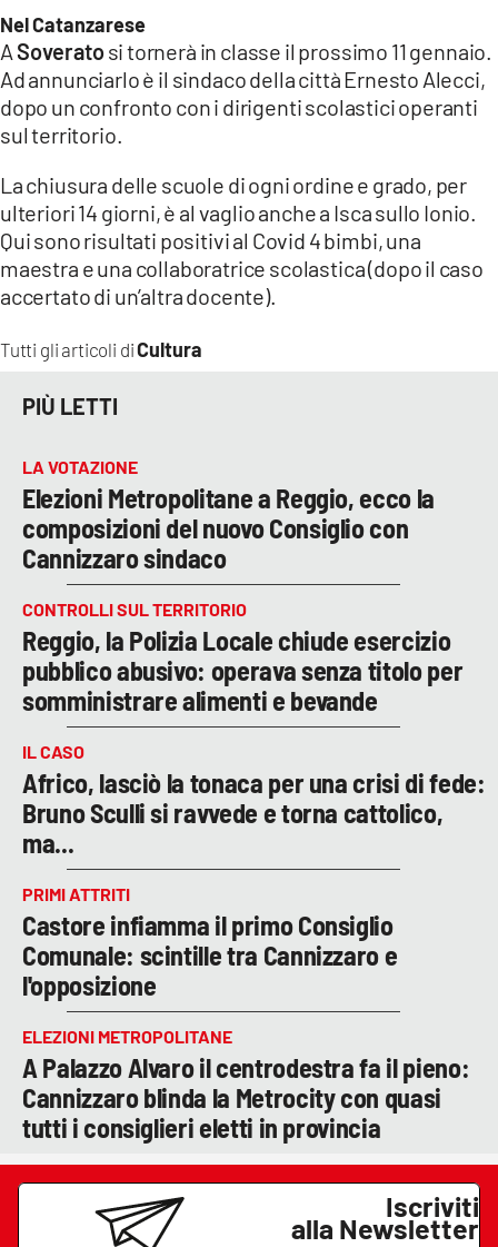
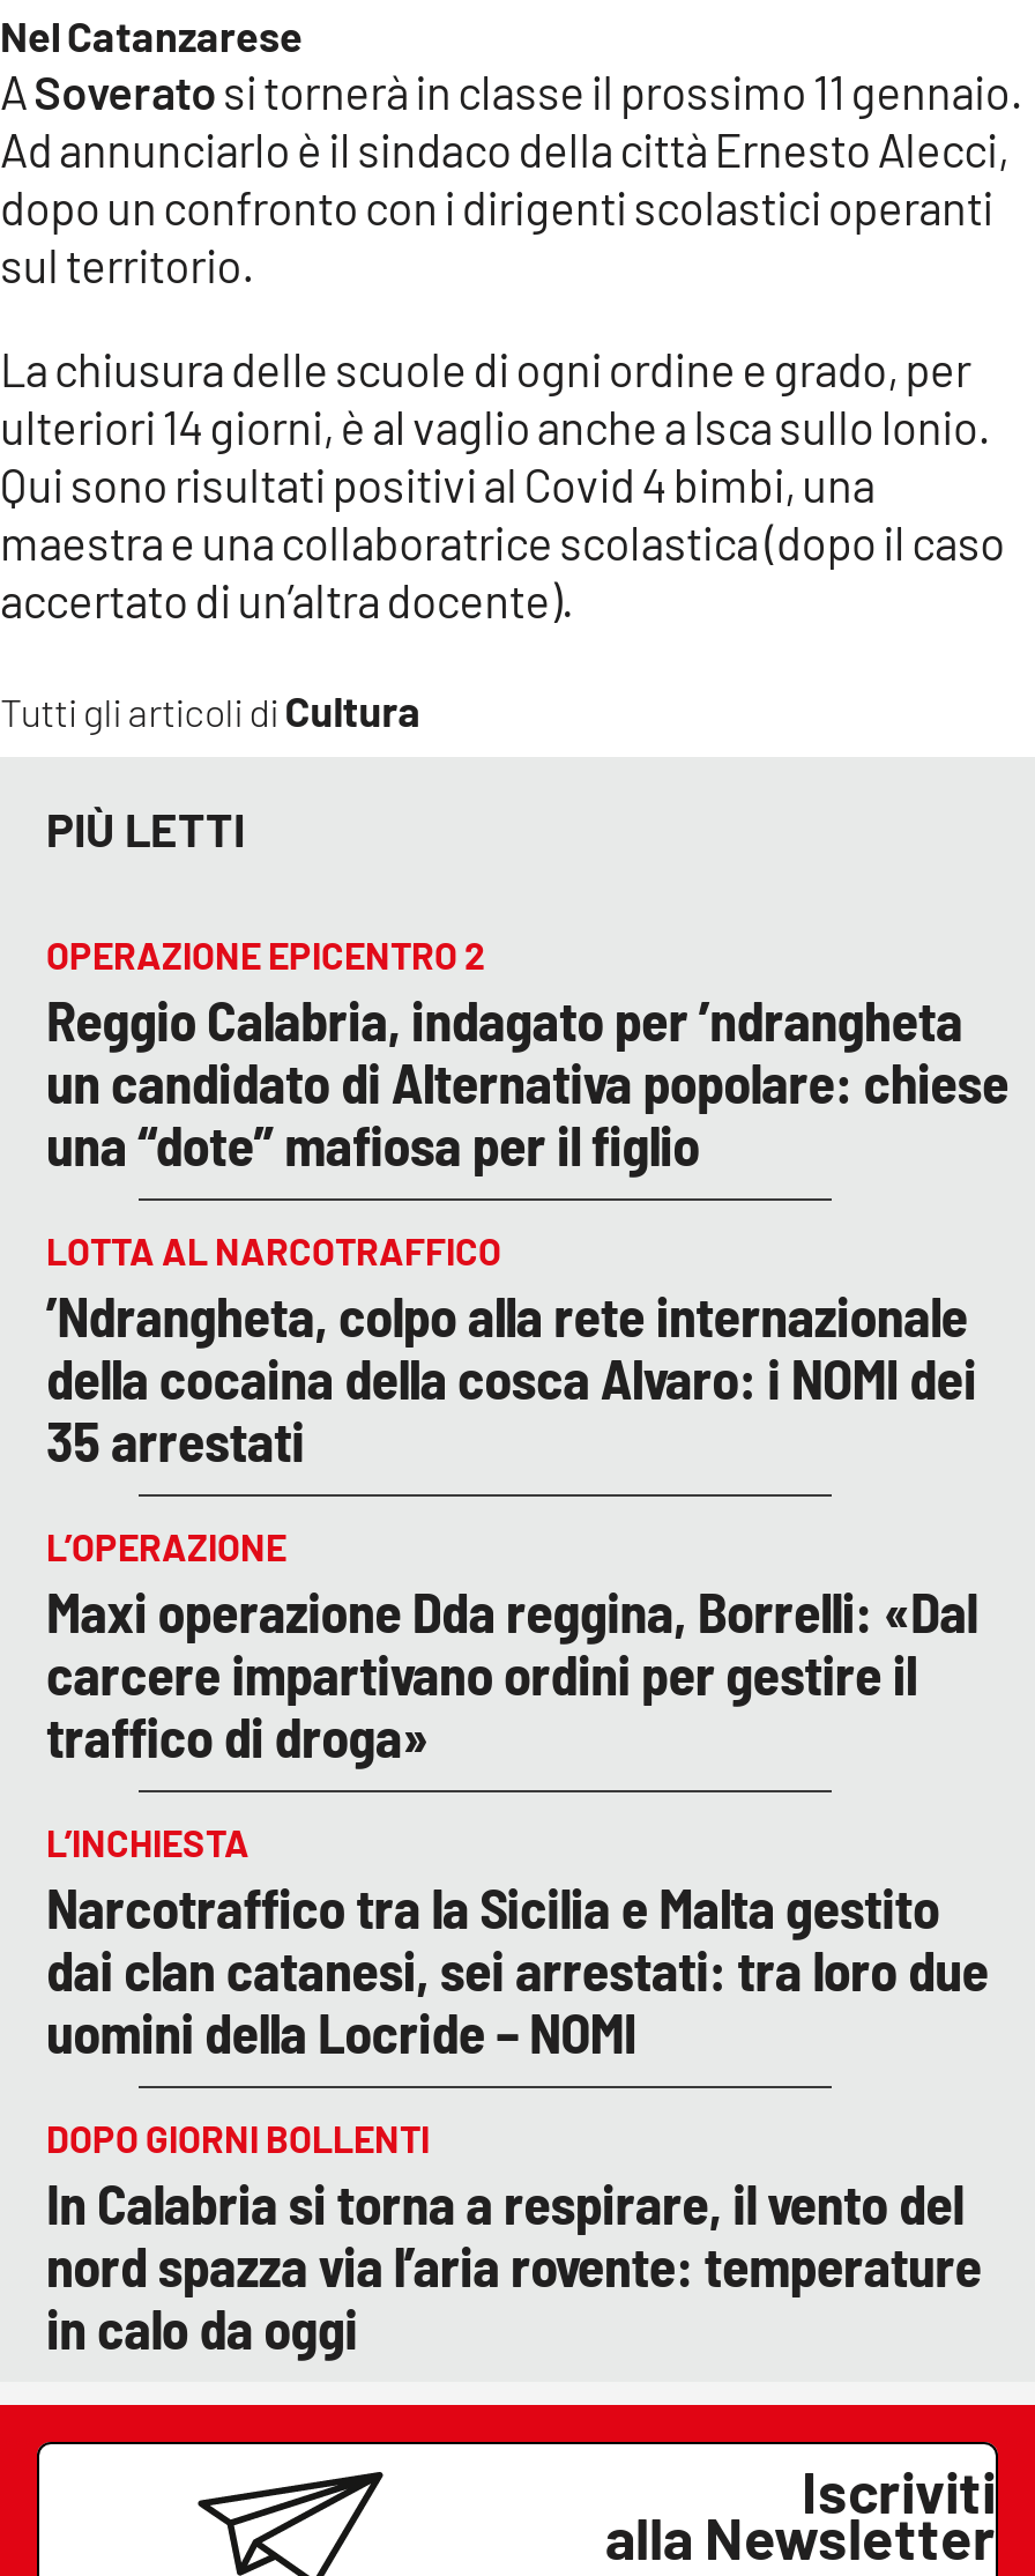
- LA VOTAZIONE
- Elezioni Metropolitane a Reggio, ecco la
- composizioni del nuovo Consiglio con
- Cannizzaro sindaco
+ OPERAZIONE EPICENTRO 2
+ Reggio Calabria, indagato per ’ndrangheta
+ un candidato di Alternativa popolare: chiese
+ una “dote” mafiosa per il figlio

- CONTROLLI SUL TERRITORIO
- Reggio, la Polizia Locale chiude esercizio
- pubblico abusivo: operava senza titolo per
- somministrare alimenti e bevande
+ LOTTA AL NARCOTRAFFICO
+ ’Ndrangheta, colpo alla rete internazionale
+ della cocaina della cosca Alvaro: i NOMI dei
+ 35 arrestati

- IL CASO
- Africo, lasciò la tonaca per una crisi di fede:
- Bruno Sculli si ravvede e torna cattolico,
- ma...
+ L’OPERAZIONE
+ Maxi operazione Dda reggina, Borrelli: «Dal
+ carcere impartivano ordini per gestire il
+ traffico di droga»

- PRIMI ATTRITI
- Castore infiamma il primo Consiglio
- Comunale: scintille tra Cannizzaro e
- l'opposizione
+ L’INCHIESTA
+ Narcotraffico tra la Sicilia e Malta gestito
+ dai clan catanesi, sei arrestati: tra loro due
+ uomini della Locride – NOMI

- ELEZIONI METROPOLITANE
- A Palazzo Alvaro il centrodestra fa il pieno:
- Cannizzaro blinda la Metrocity con quasi
- tutti i consiglieri eletti in provincia
+ DOPO GIORNI BOLLENTI
+ In Calabria si torna a respirare, il vento del
+ nord spazza via l’aria rovente: temperature
+ in calo da oggi
